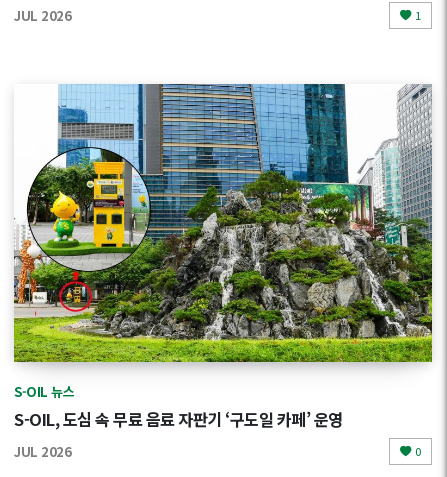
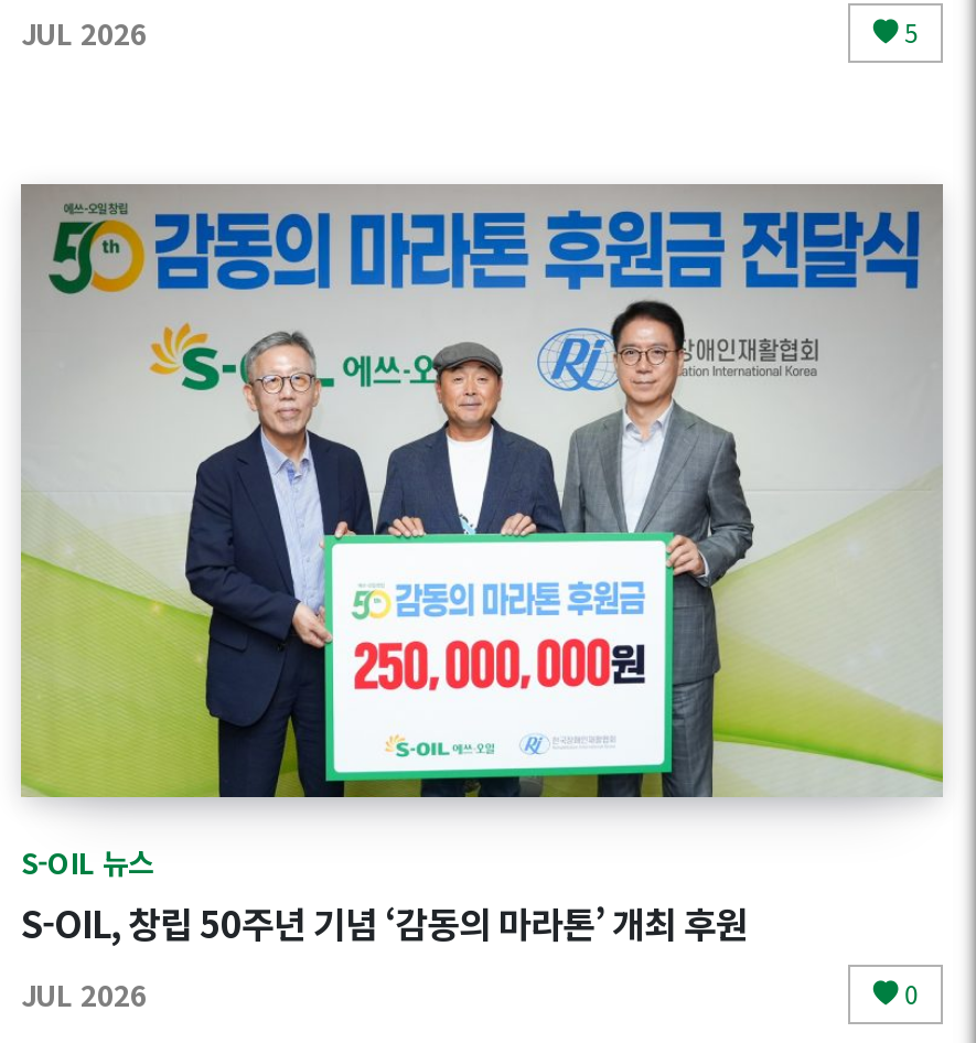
- 1
+ 5

- [image]
+ [image]

- S-OIL, 도심 속 무료 음료 자판기 ‘구도일 카페’ 운영
+ S-OIL, 창립 50주년 기념 ‘감동의 마라톤’ 개최 후원
